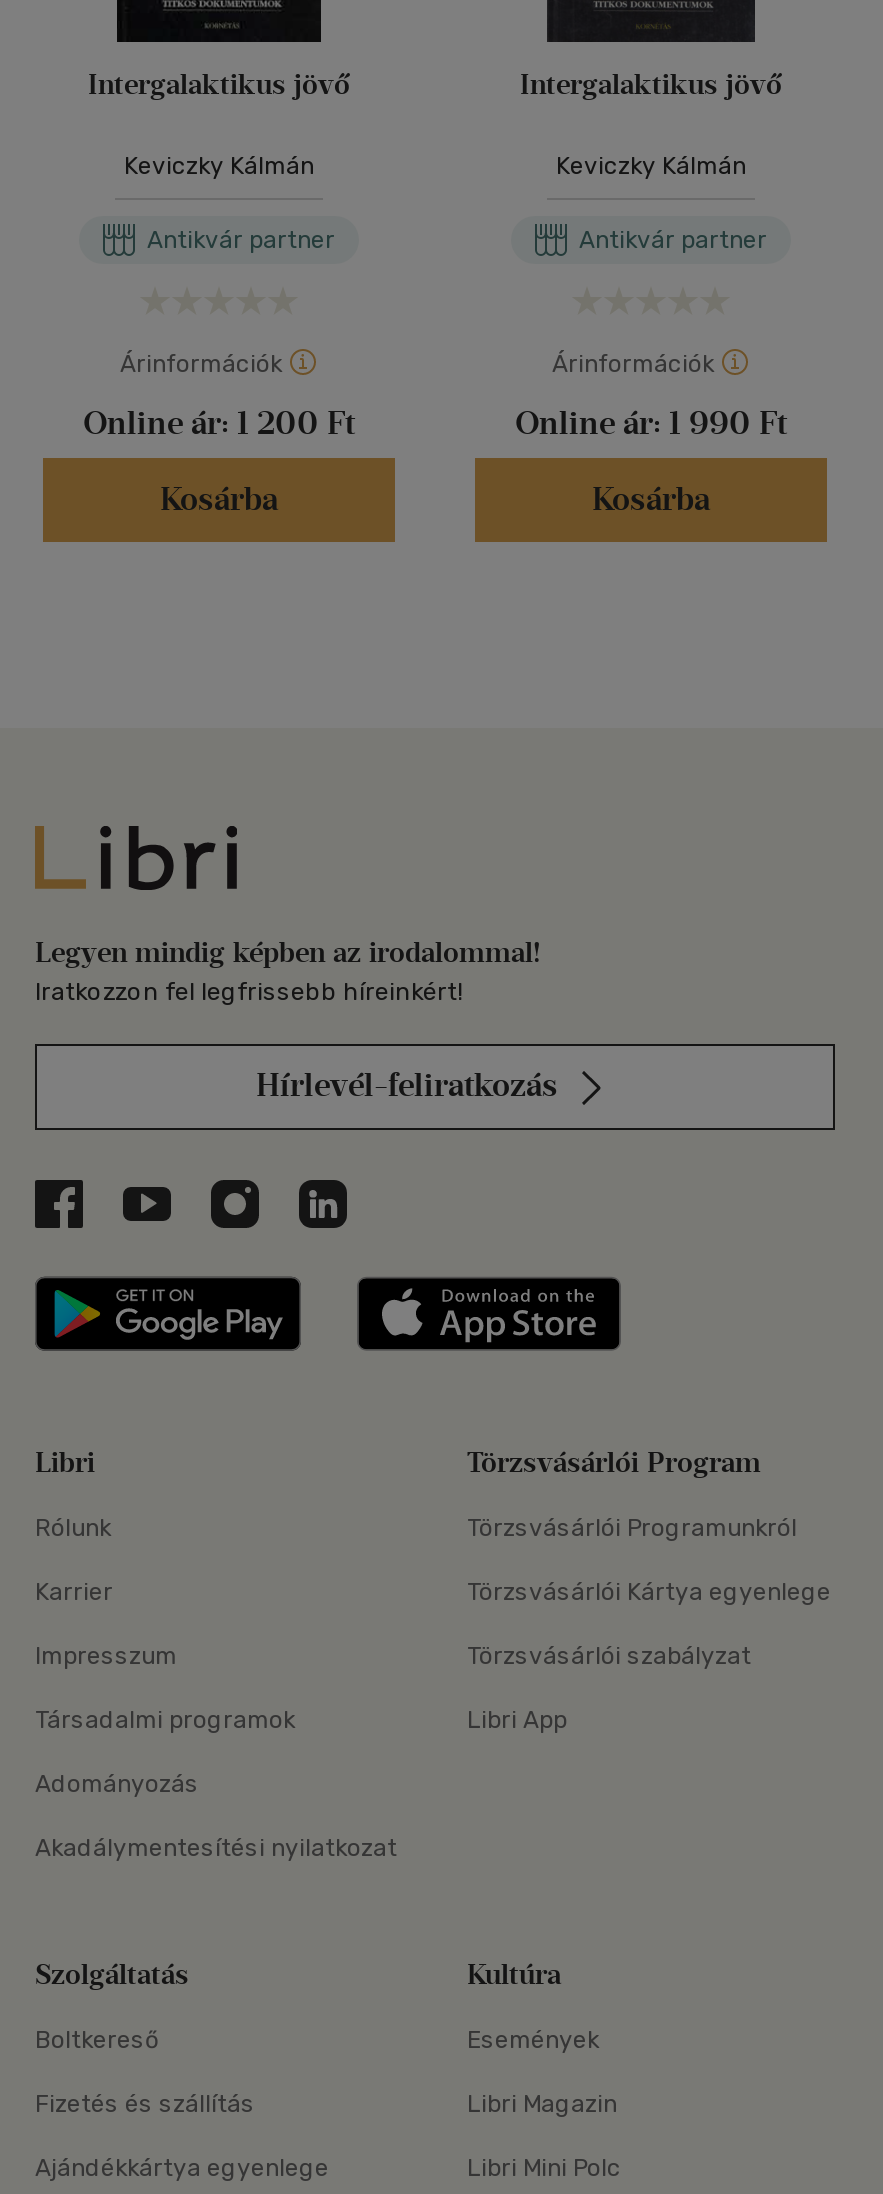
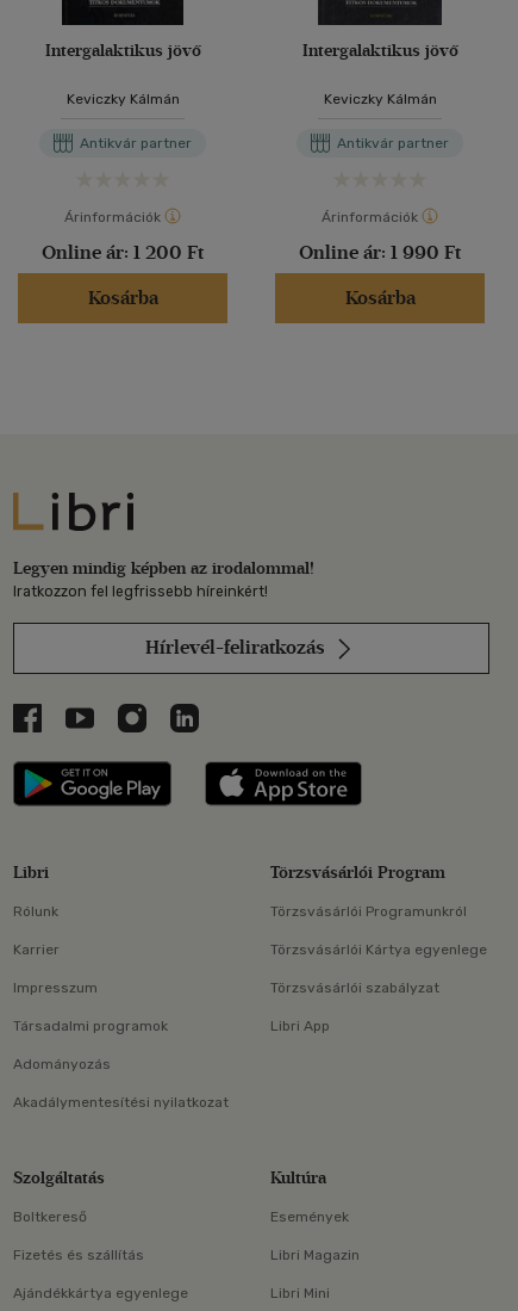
- Libri Mini Polc
+ Libri Mini
